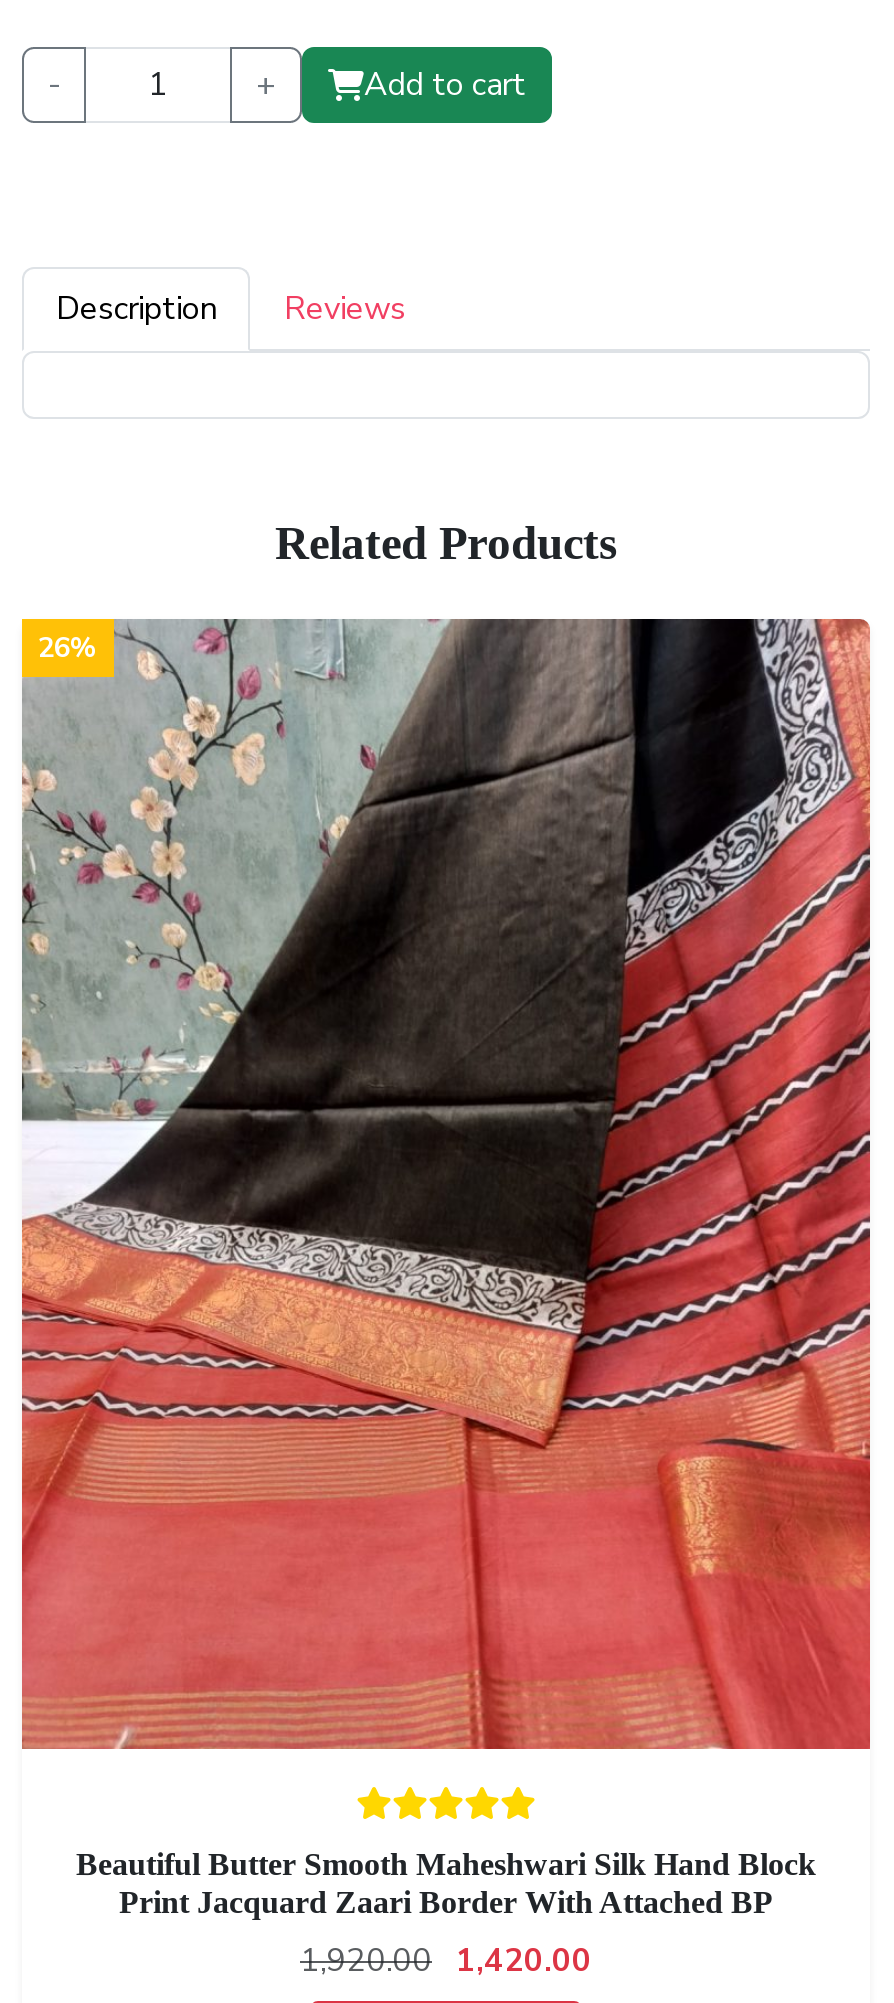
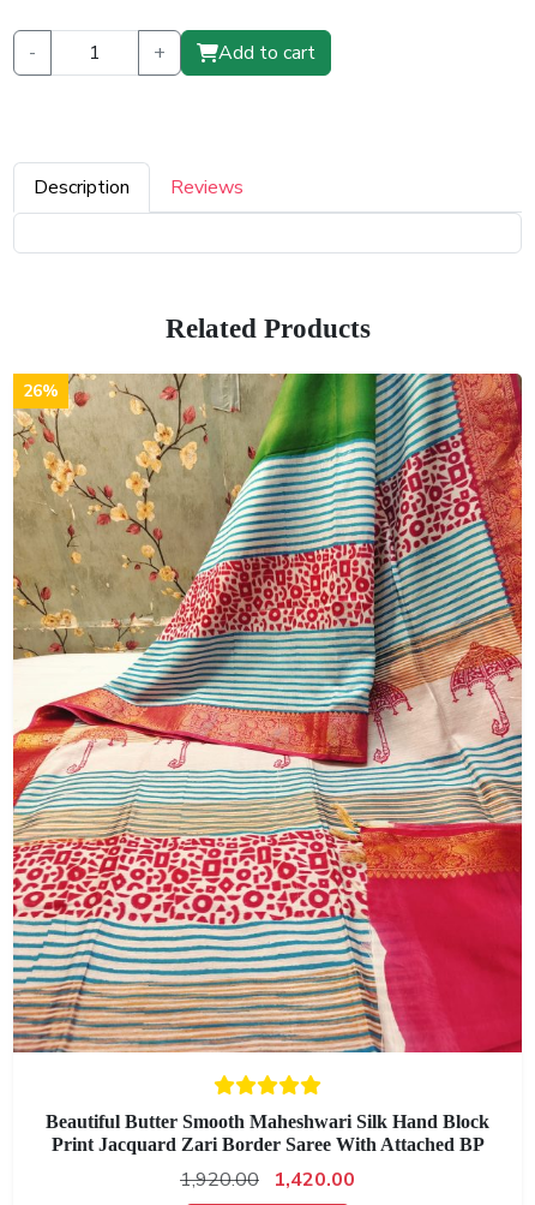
- [image]
+ [image]

- Print Jacquard Zaari Border With Attached BP
+ Print Jacquard Zari Border Saree With Attached BP
